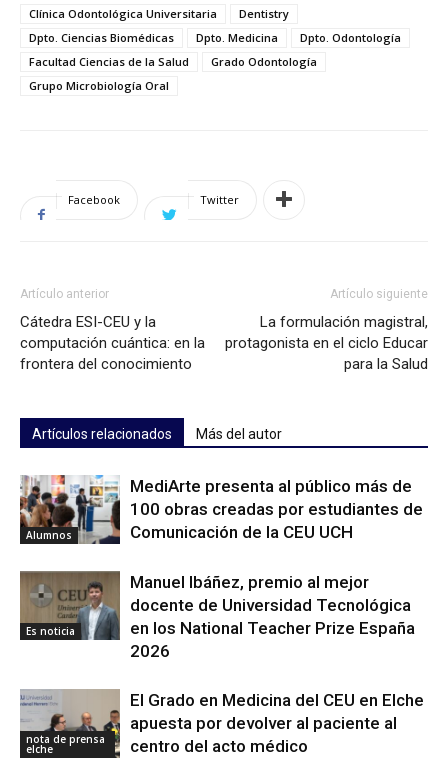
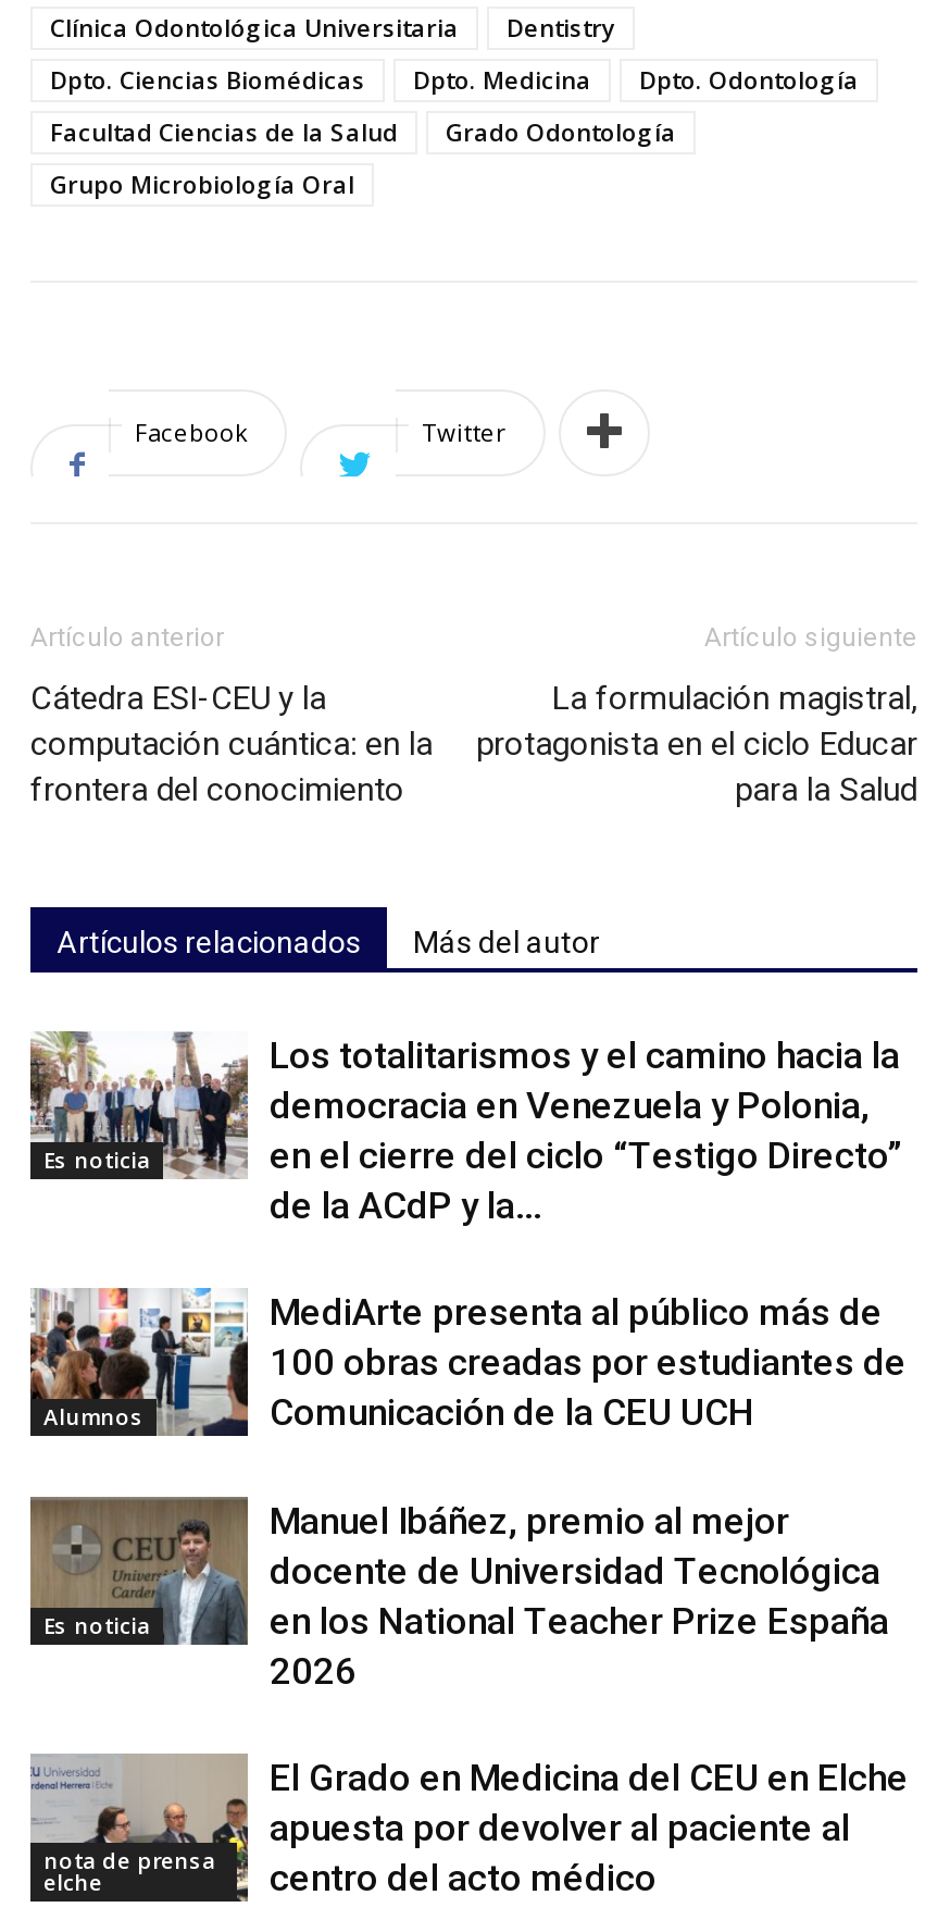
+ [image]
+ Es noticia

+ Los totalitarismos y el camino hacia la
+ democracia en Venezuela y Polonia,
+ en el cierre del ciclo “Testigo Directo”
+ de la ACdP y la...
